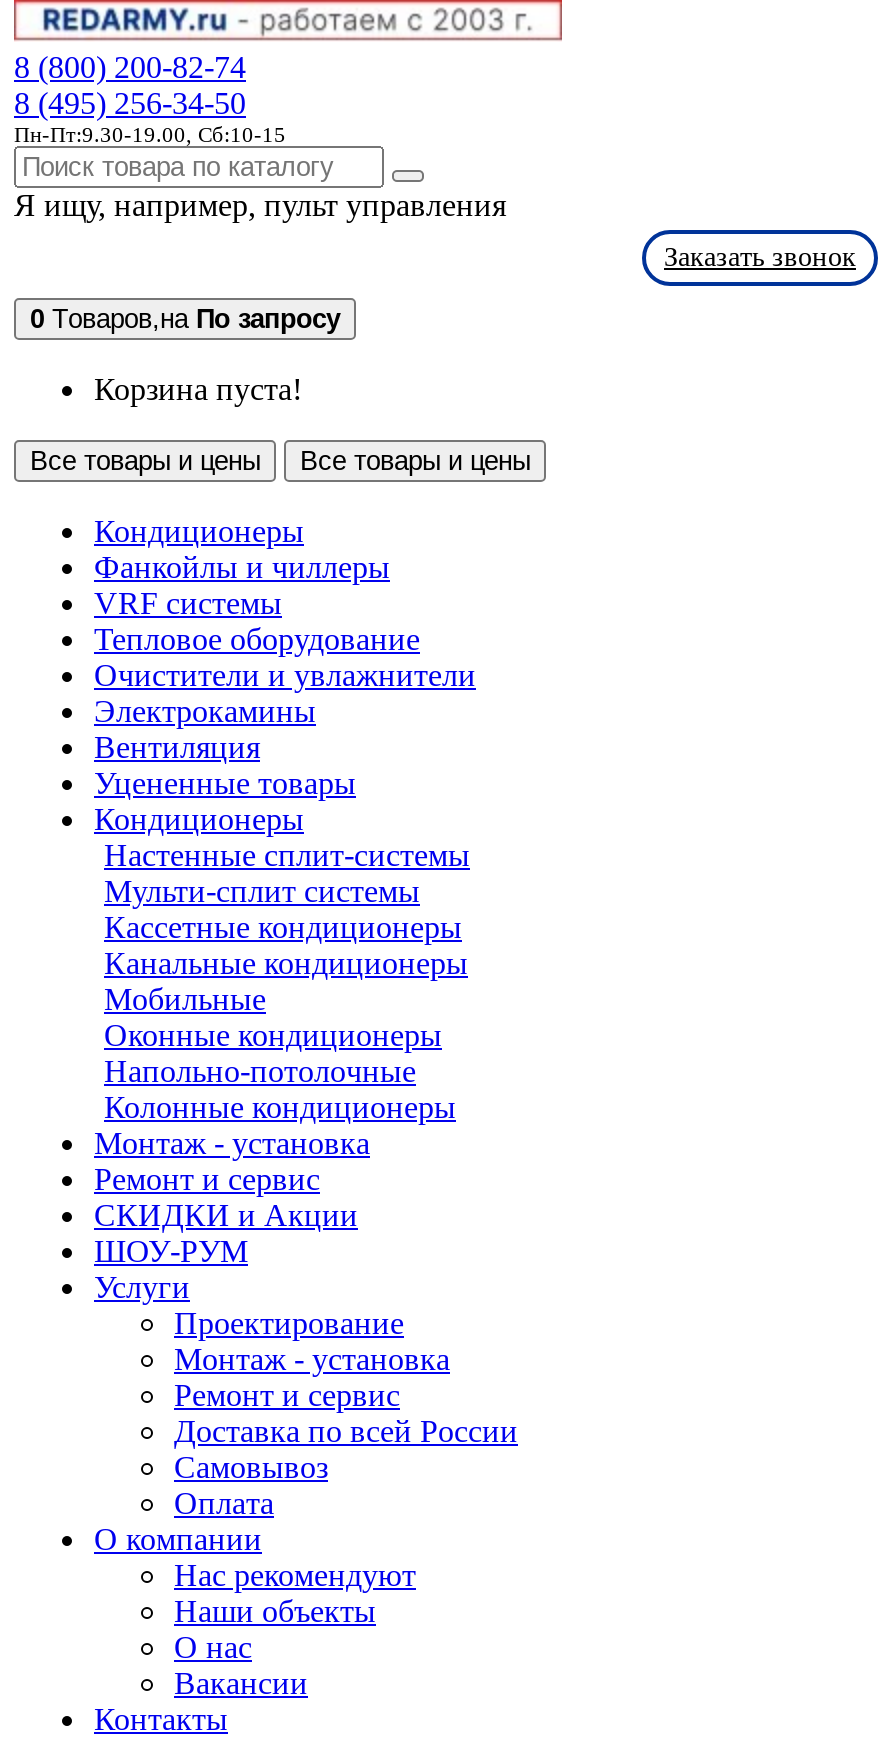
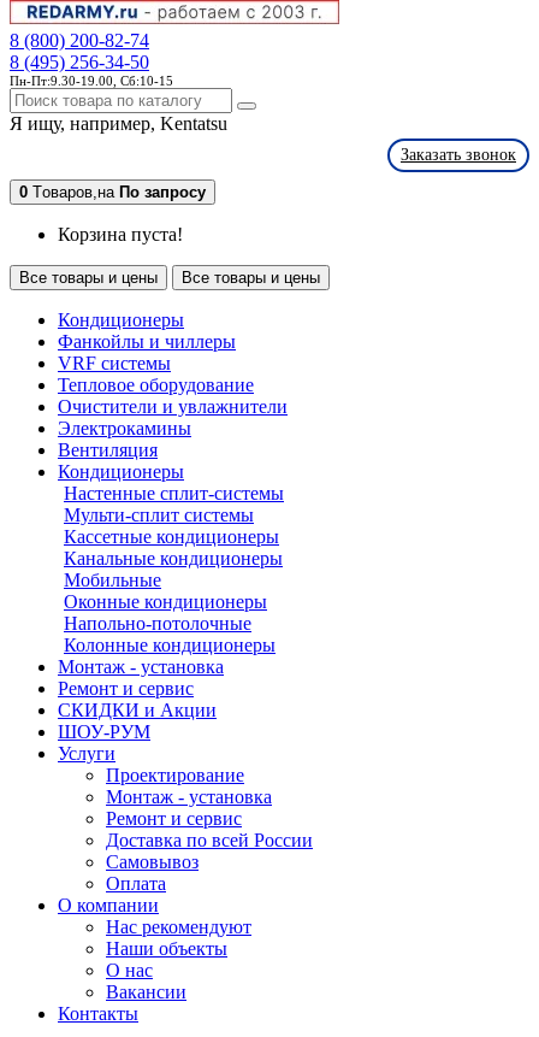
- Я ищу, например,пульт управления
+ Я ищу, например,Kentatsu

- Уцененные товары
